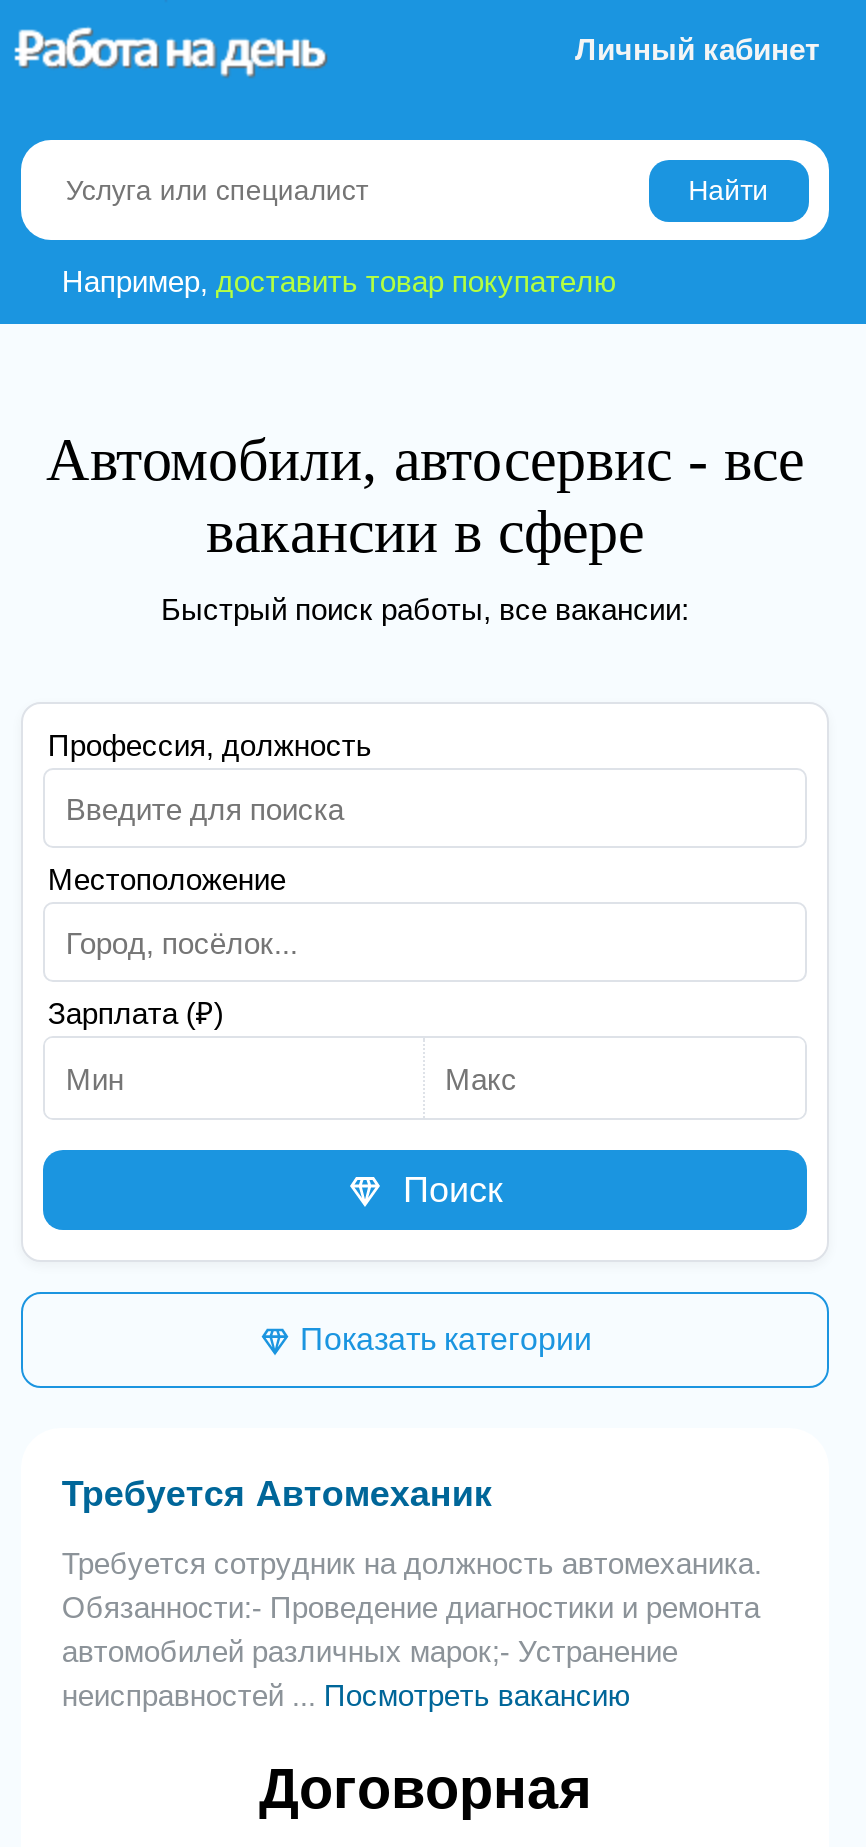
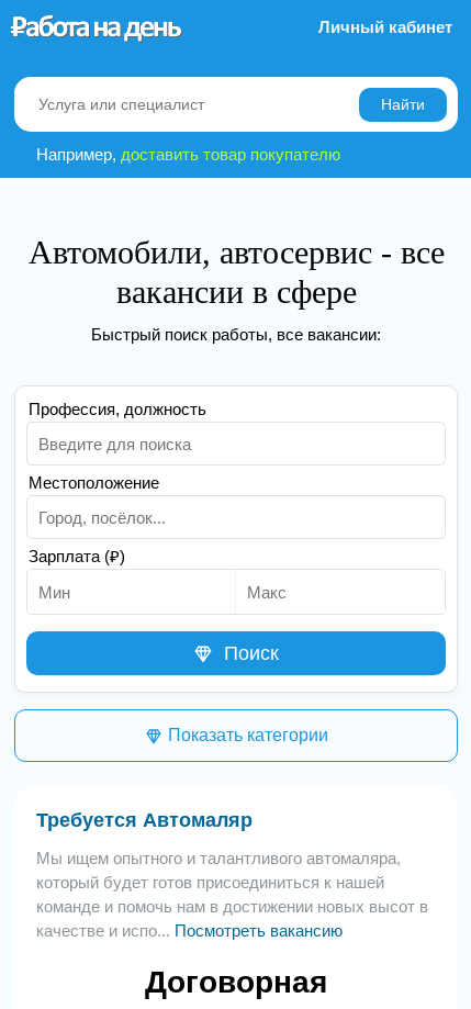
- Требуется Автомеханик
+ Требуется Автомаляр

- Требуется сотрудник на должность автомеханика.
- Обязанности:- Проведение диагностики и ремонта
- автомобилей различных марок;- Устранение
- неисправностей ... Посмотреть вакансию
+ Мы ищем опытного и талантливого автомаляра,
+ который будет готов присоединиться к нашей
+ команде и помочь нам в достижении новых высот в
+ качестве и испо... Посмотреть вакансию
